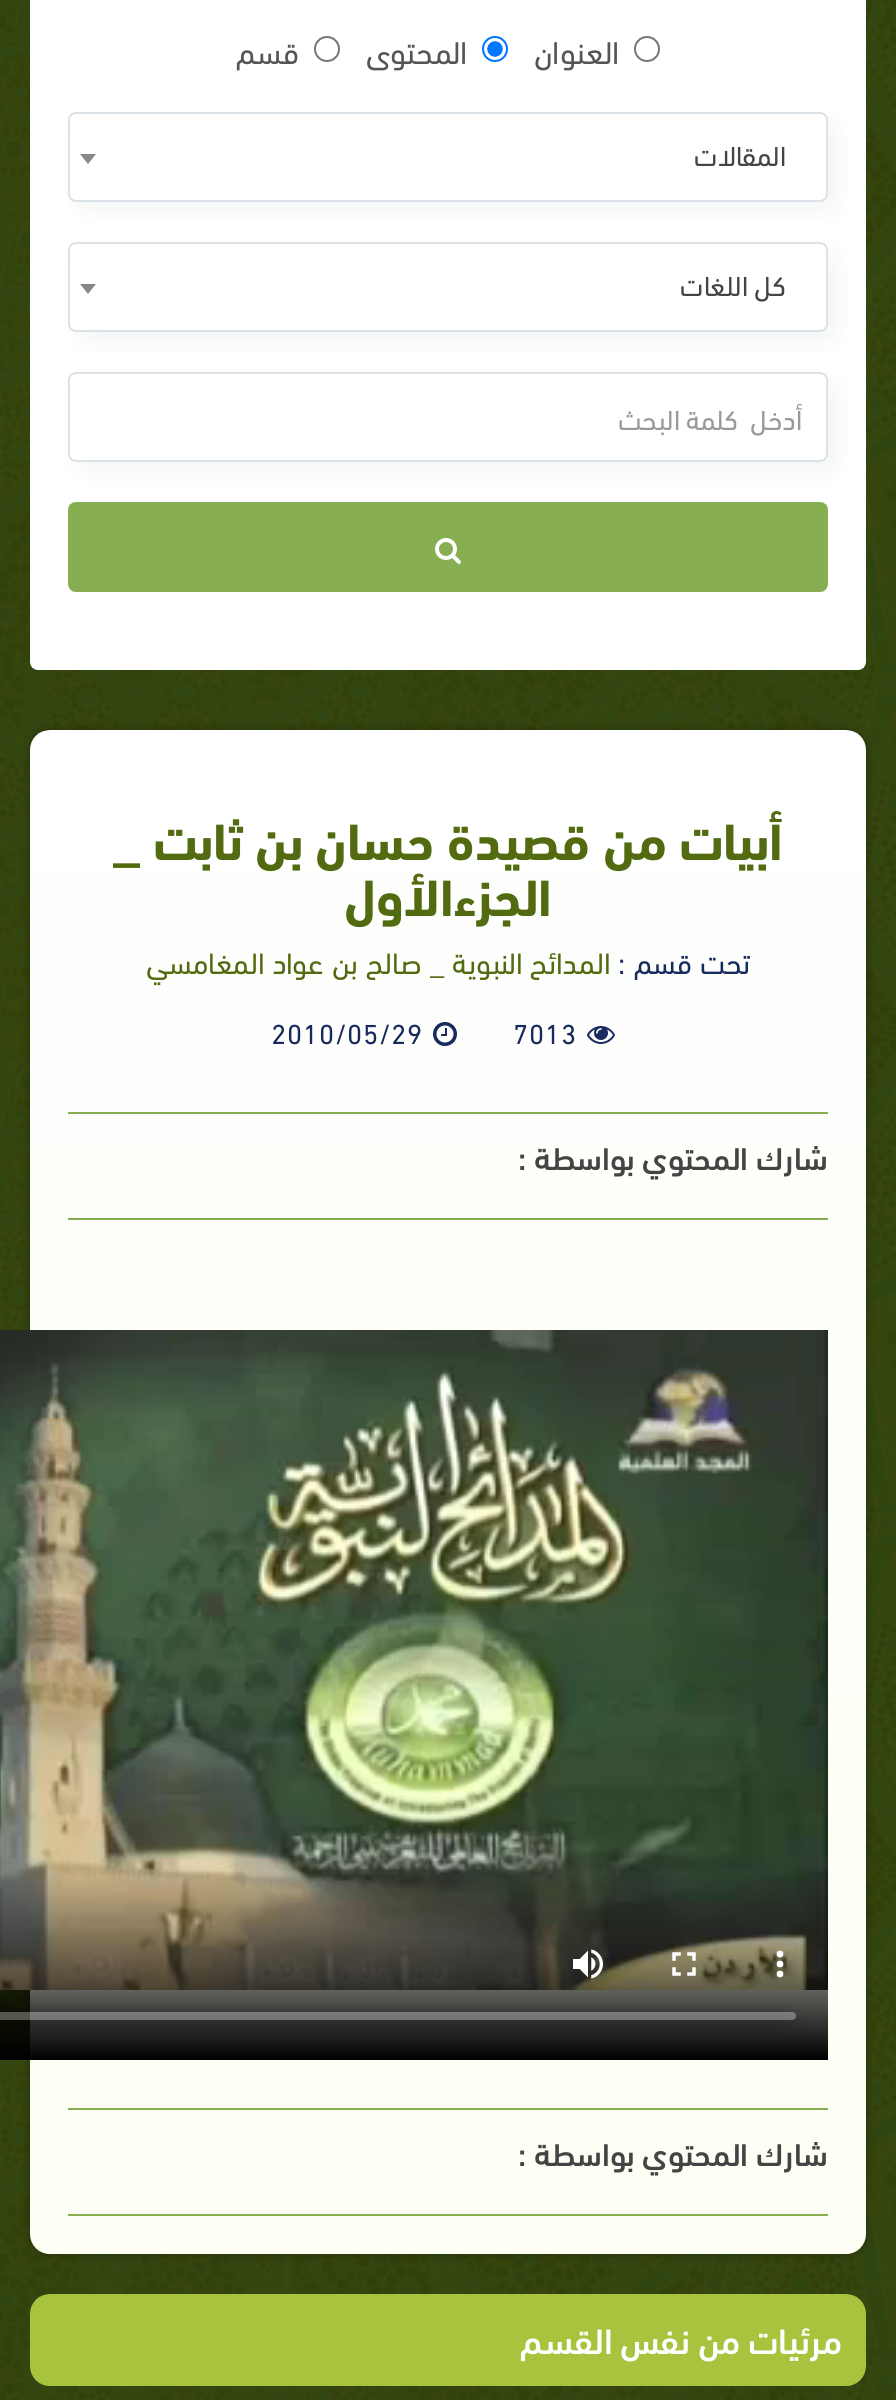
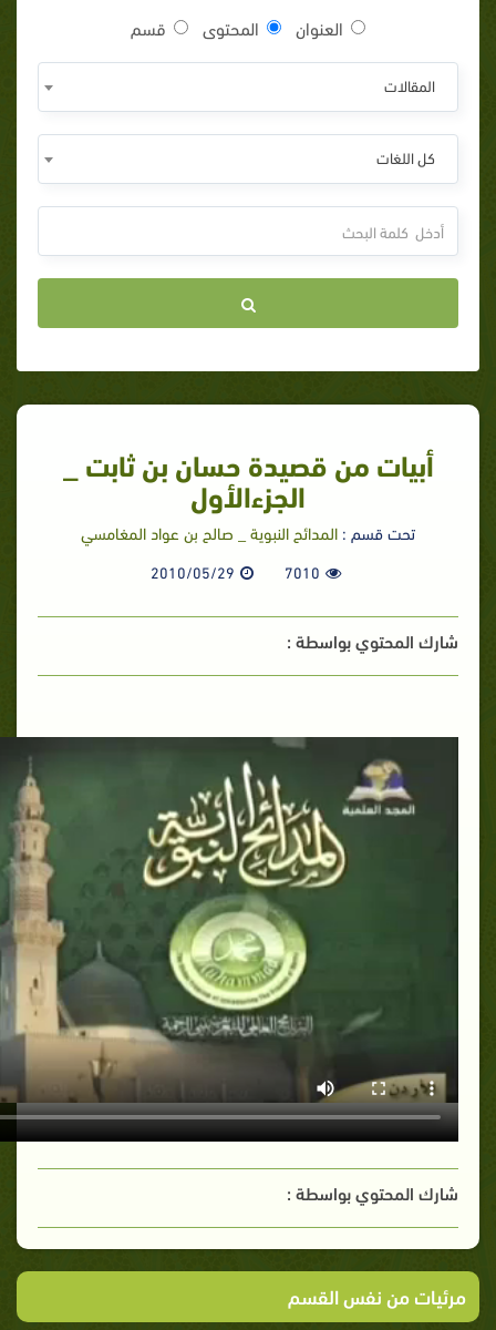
- 7013
+ 7010
